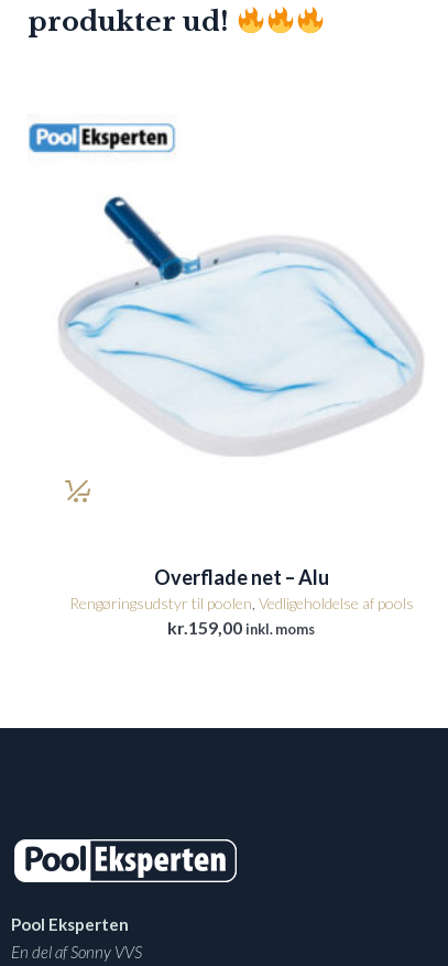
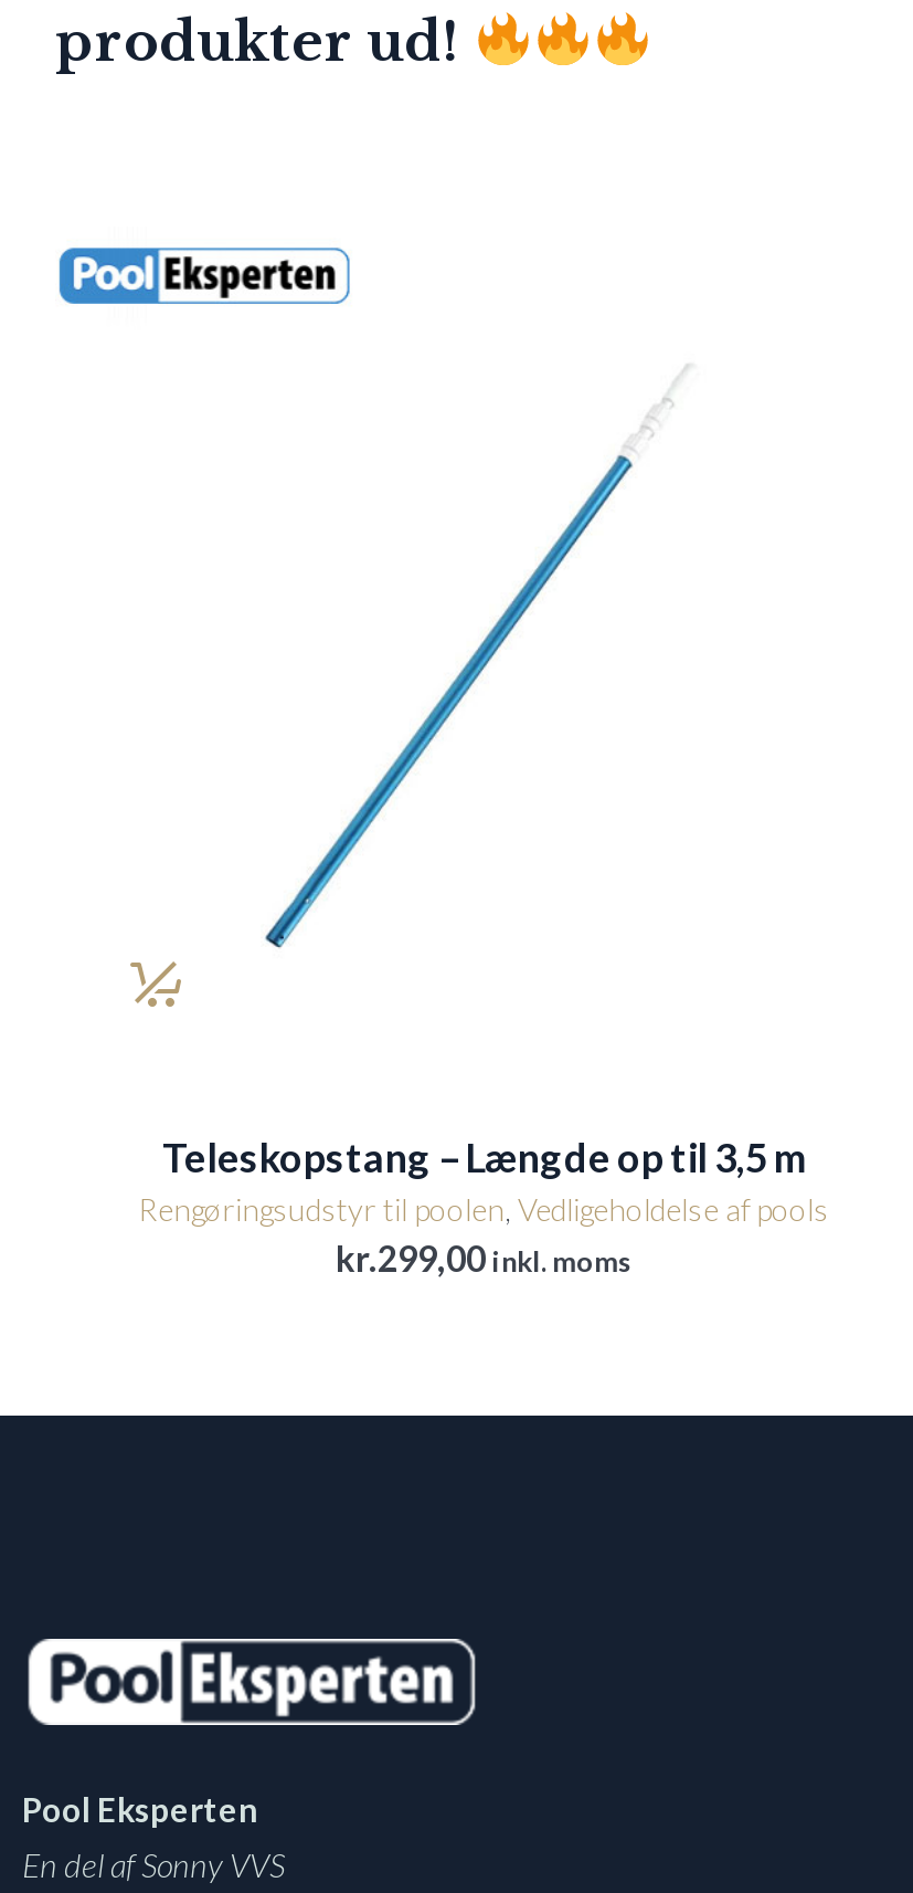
- [image]

- Overflade net – Alu
+ Teleskopstang – Længde op til 3,5 m

- kr.159,00 inkl. moms
+ kr.299,00 inkl. moms
